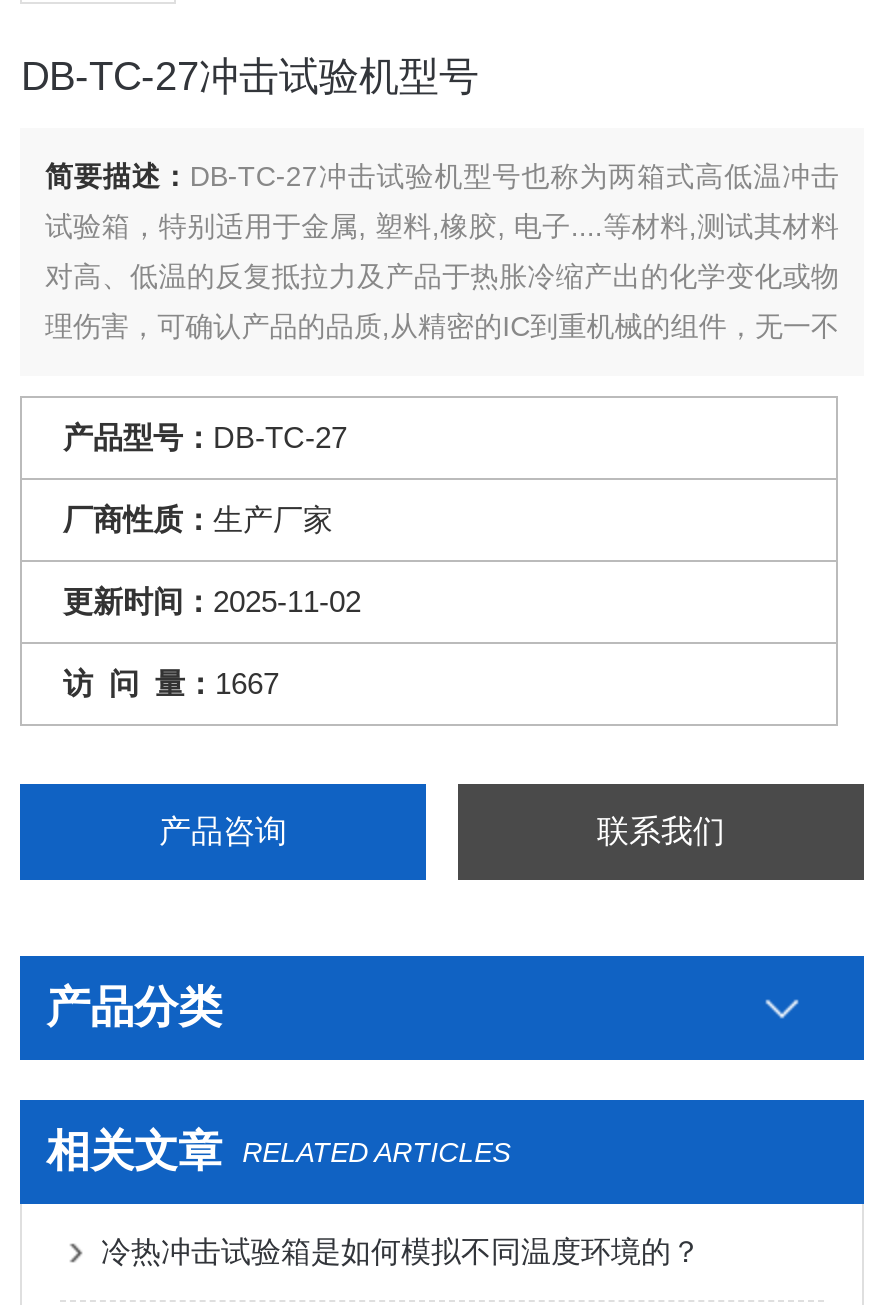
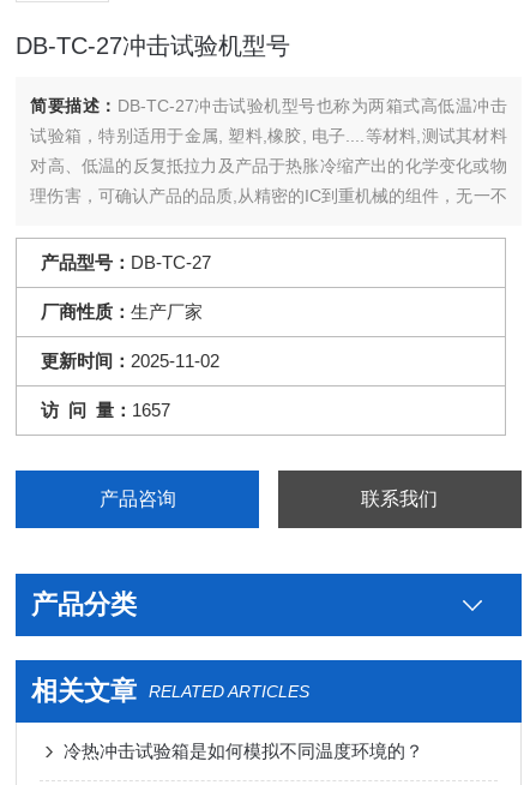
- 访 问 量：1667
+ 访 问 量：1657
